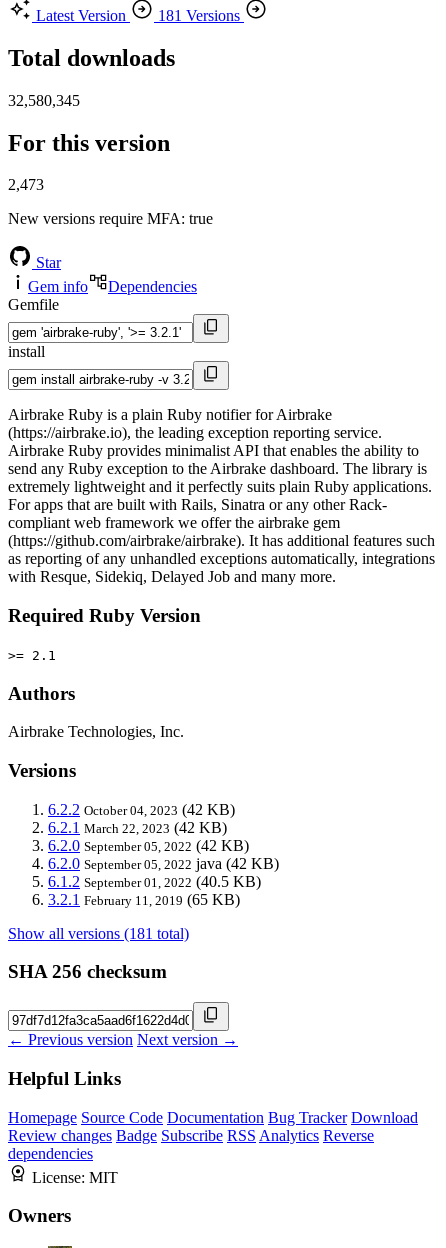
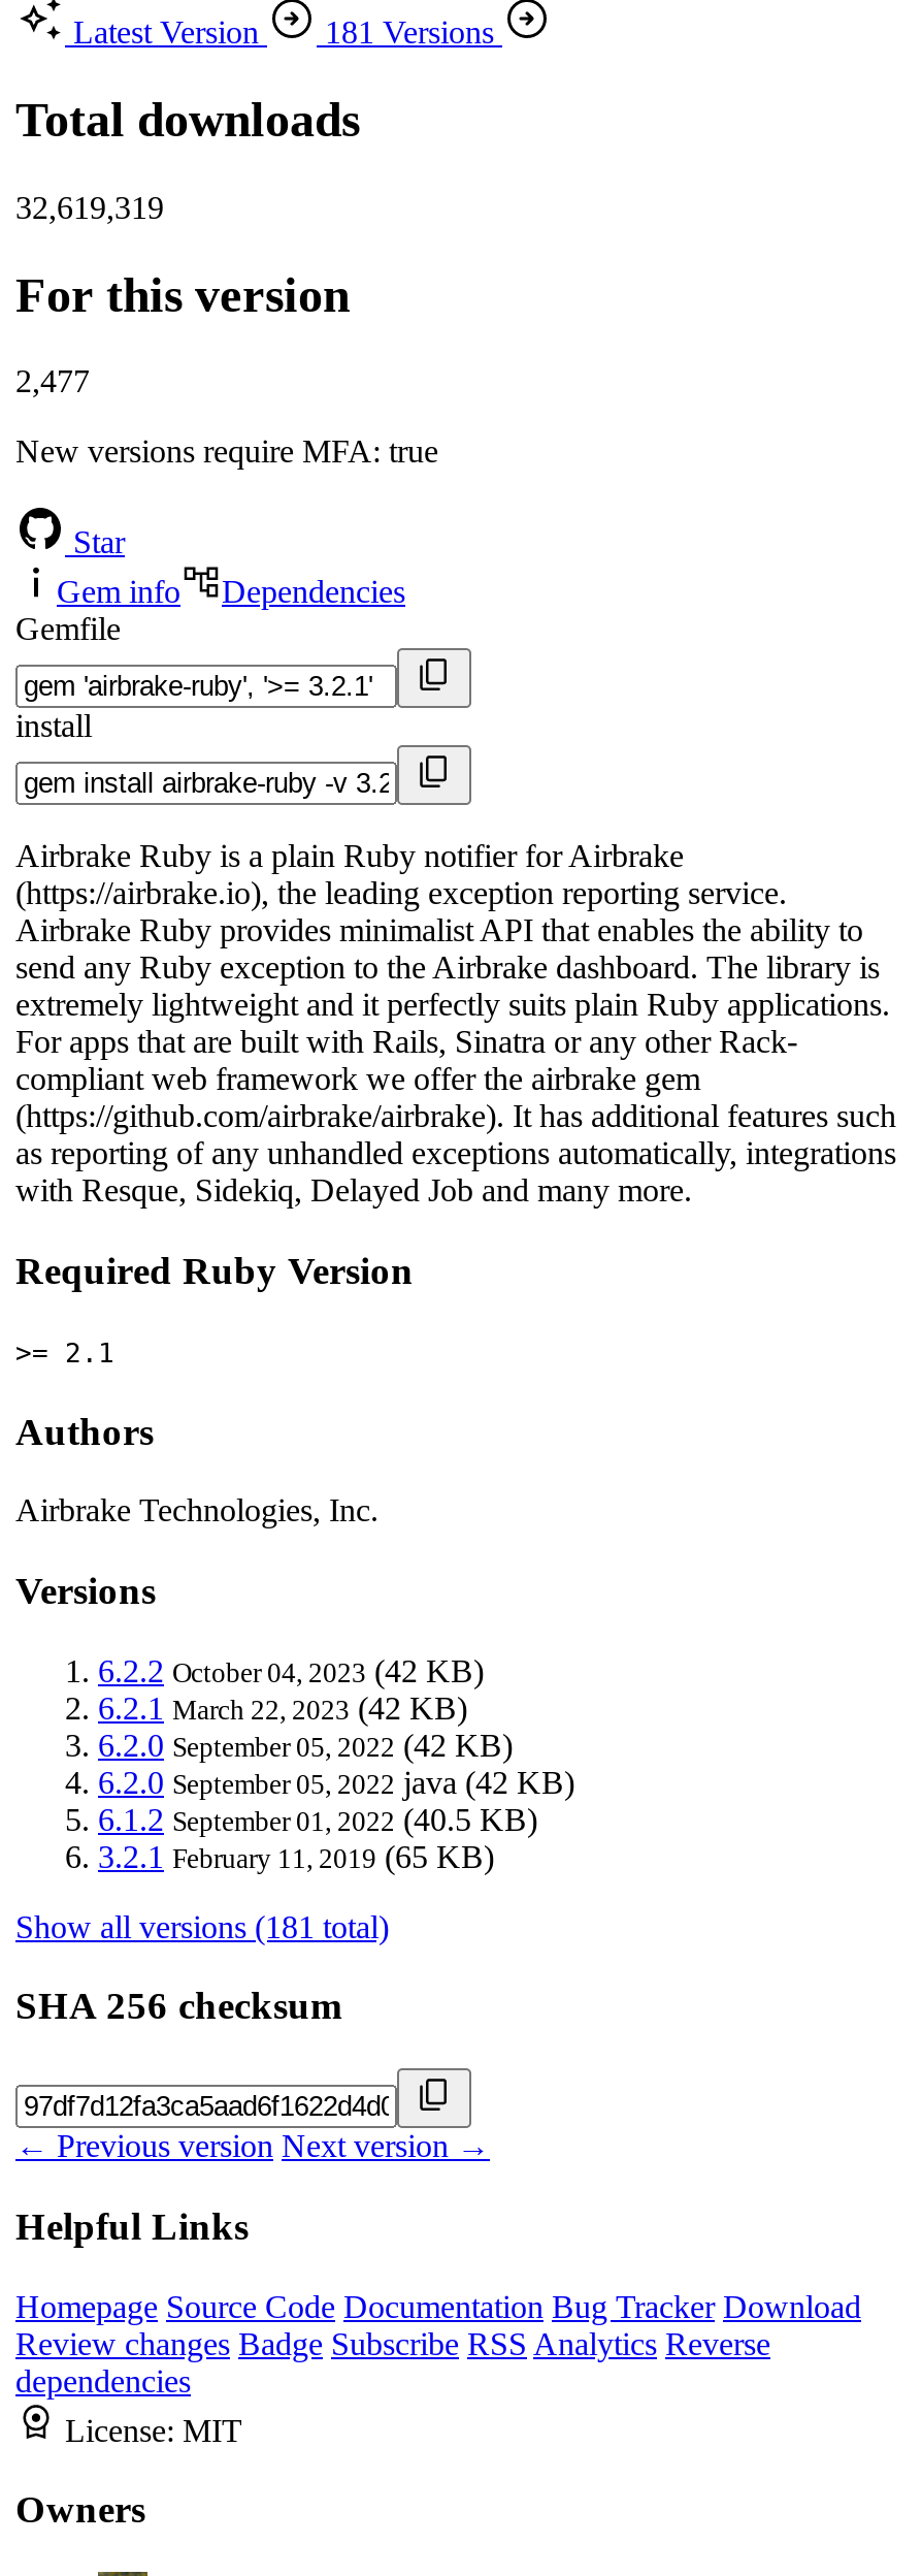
- 32,580,345
+ 32,619,319

- 2,473
+ 2,477
